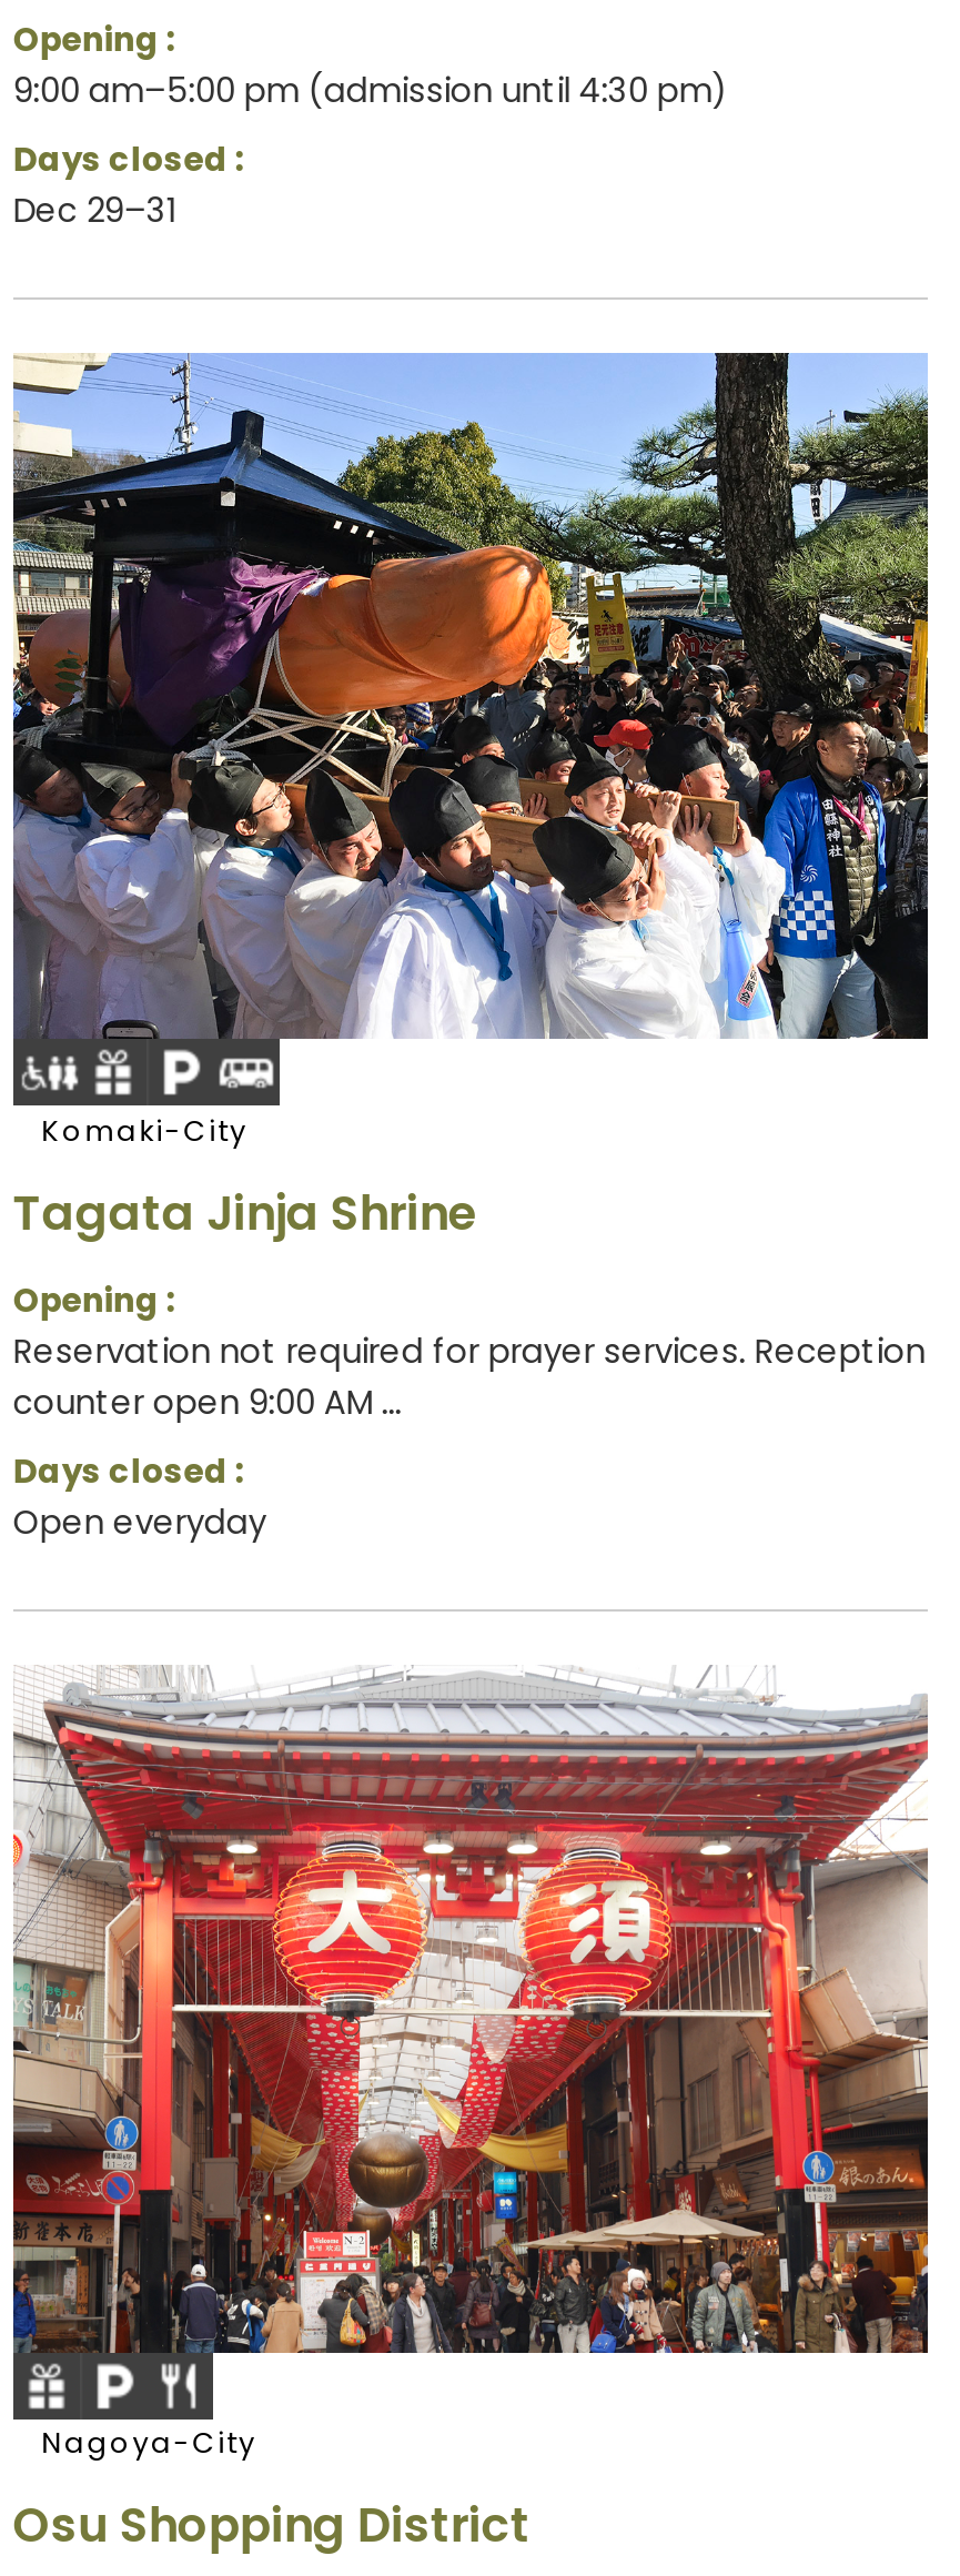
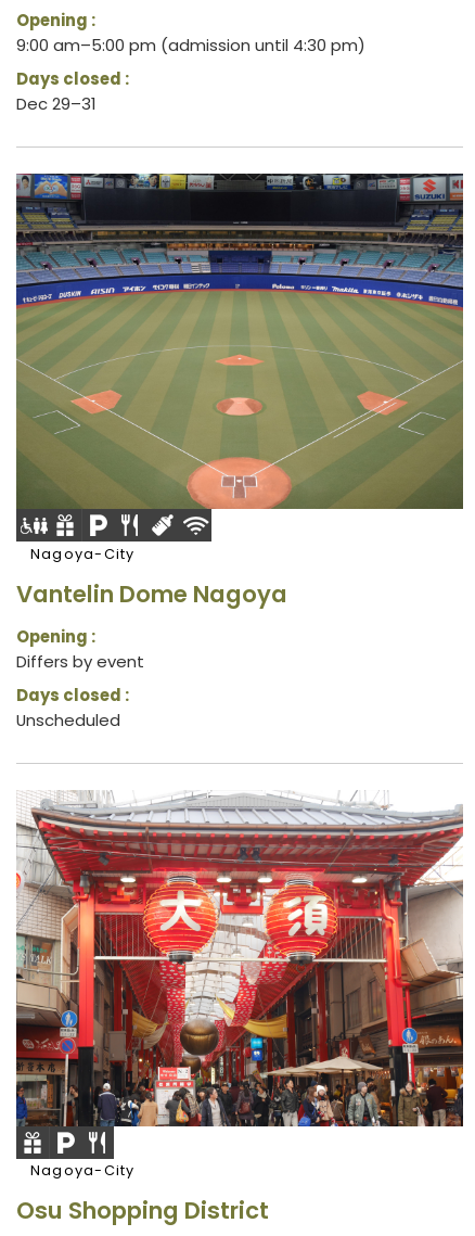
- [image]
- Komaki-City
+ [image]
+ Nagoya-City

- Tagata Jinja Shrine
+ Vantelin Dome Nagoya

- Reservation not required for prayer services. Reception
- counter open 9:00 AM ...
+ Differs by event

- Open everyday
+ Unscheduled
